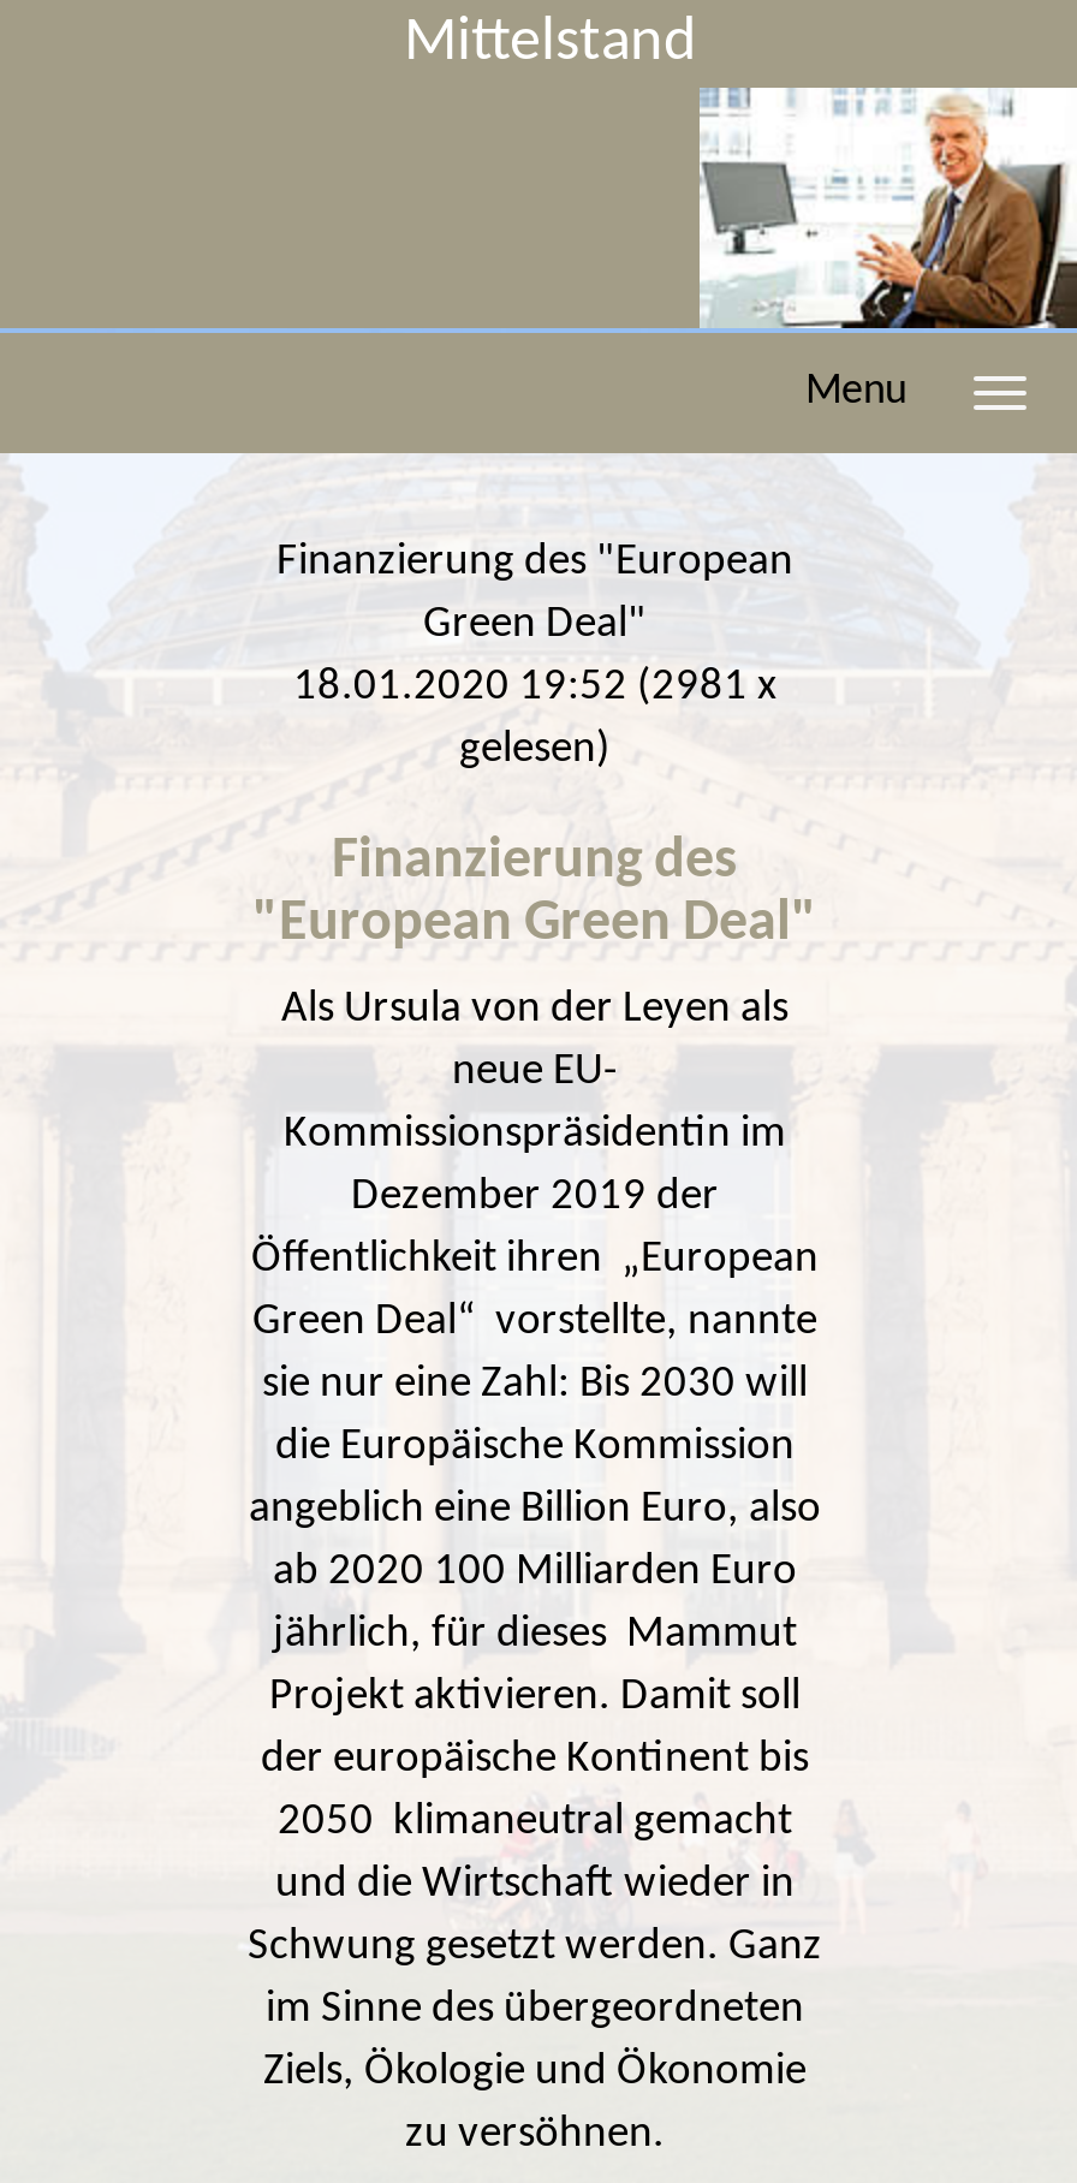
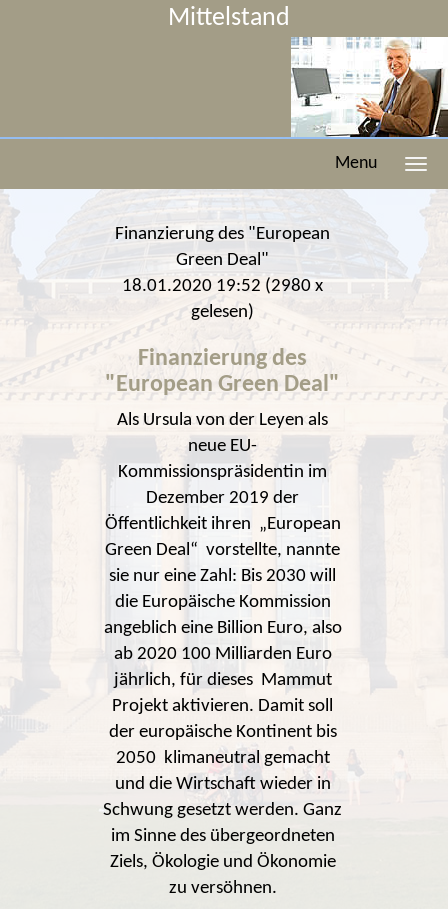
- 18.01.2020 19:52 (2981 x
+ 18.01.2020 19:52 (2980 x
